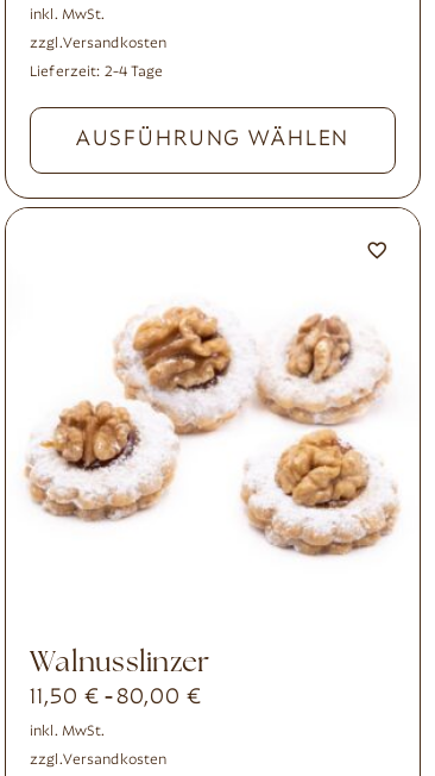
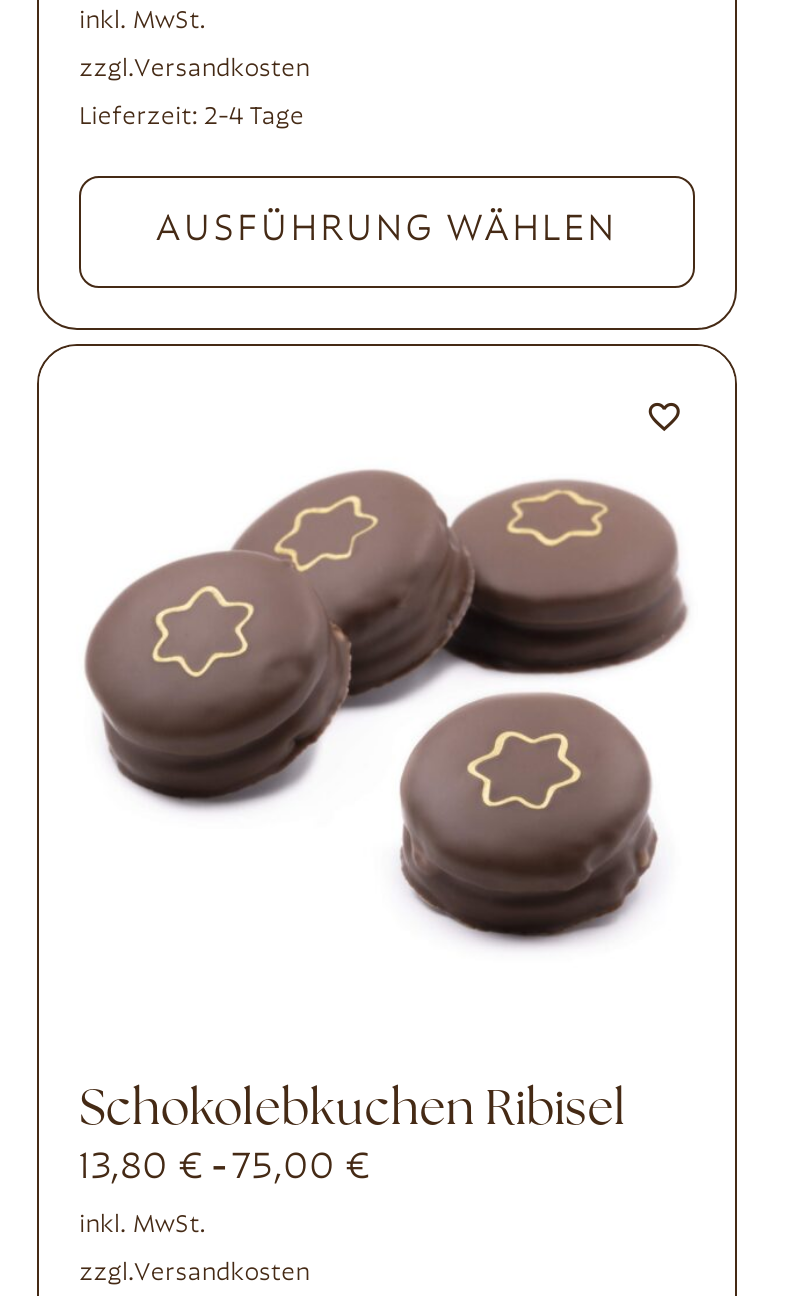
- [image]
+ [image]

- Walnusslinzer
- 11,50 €- 80,00 €
+ Schokolebkuchen Ribisel
+ 13,80 €- 75,00 €
